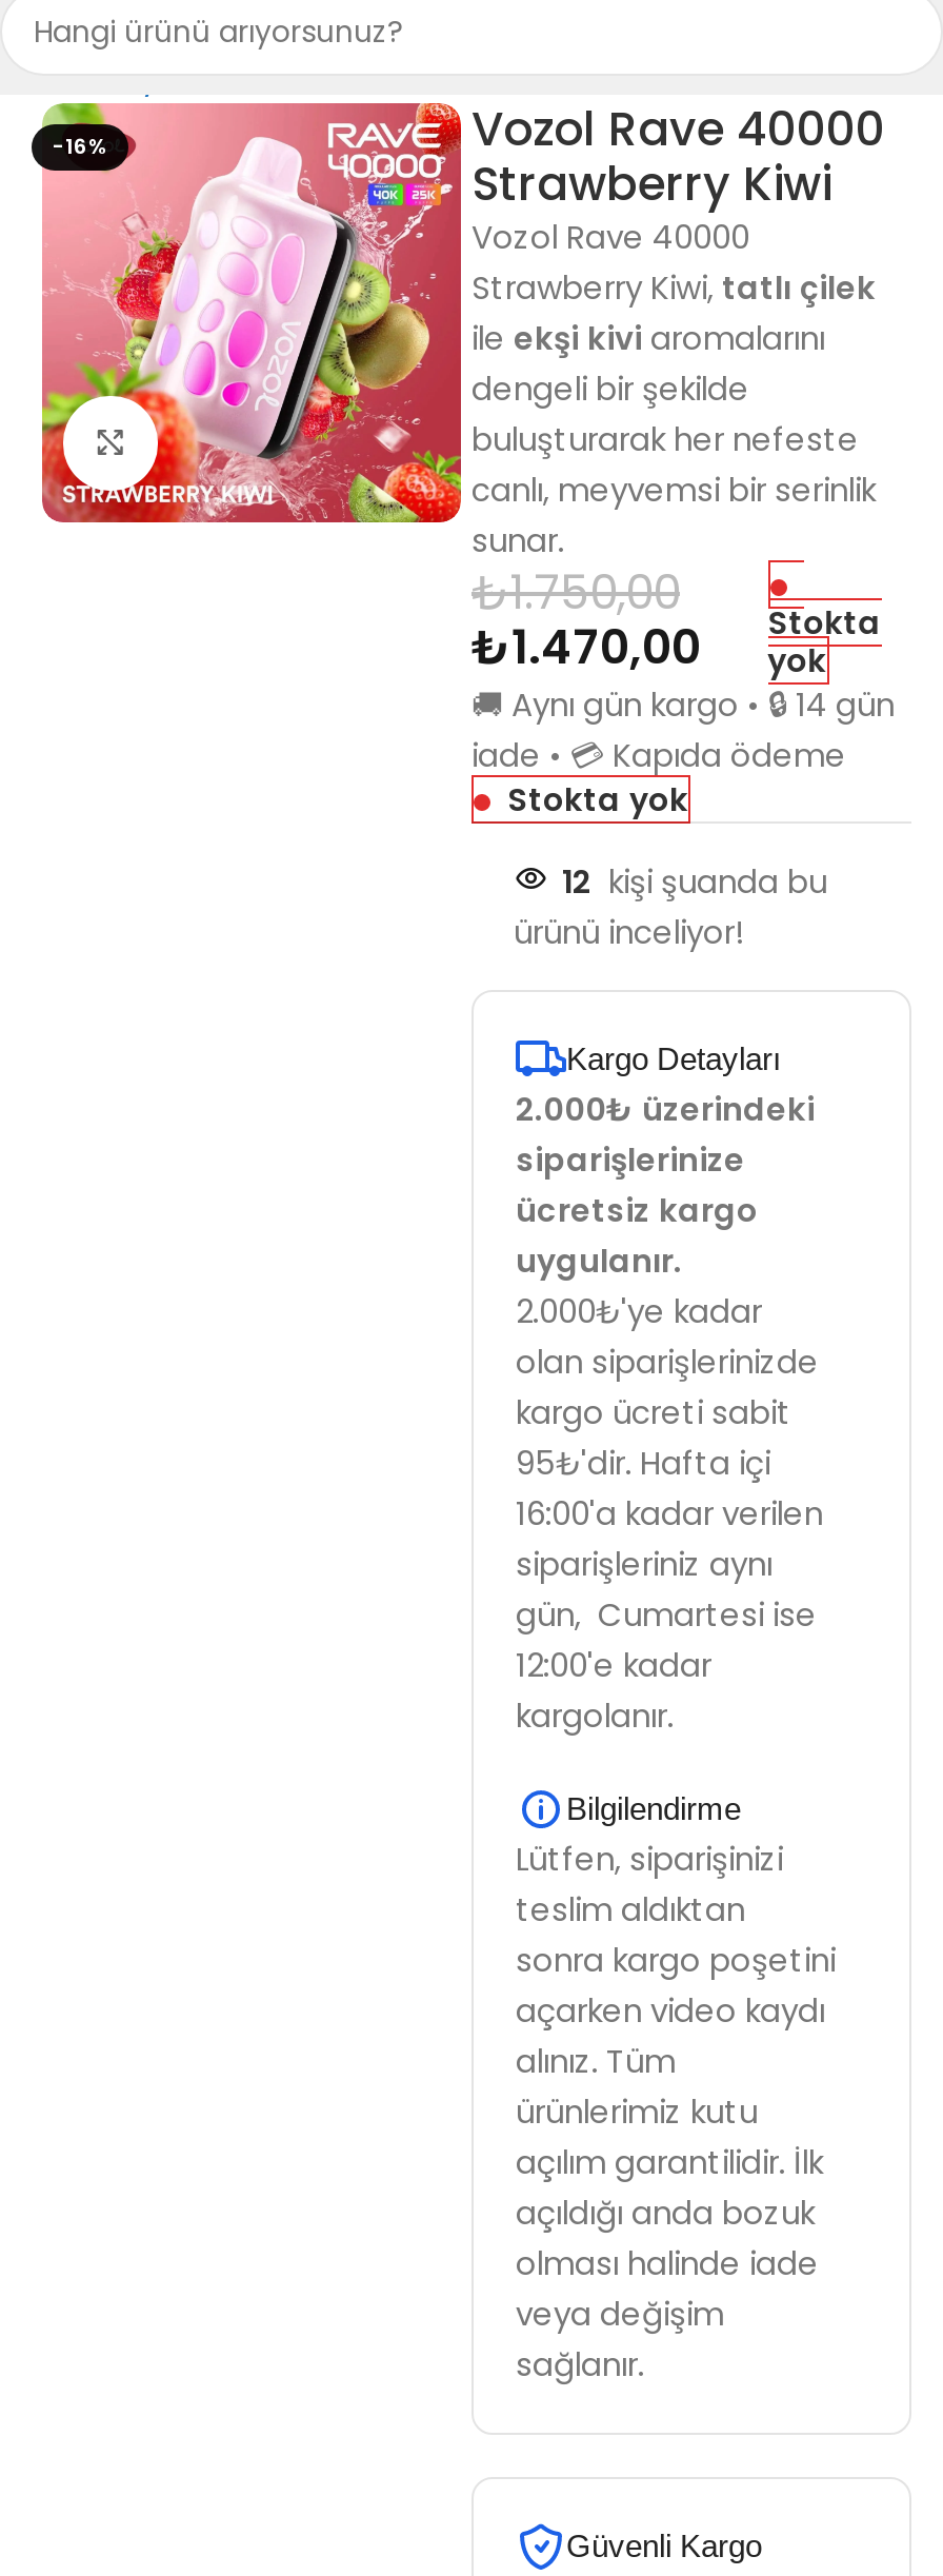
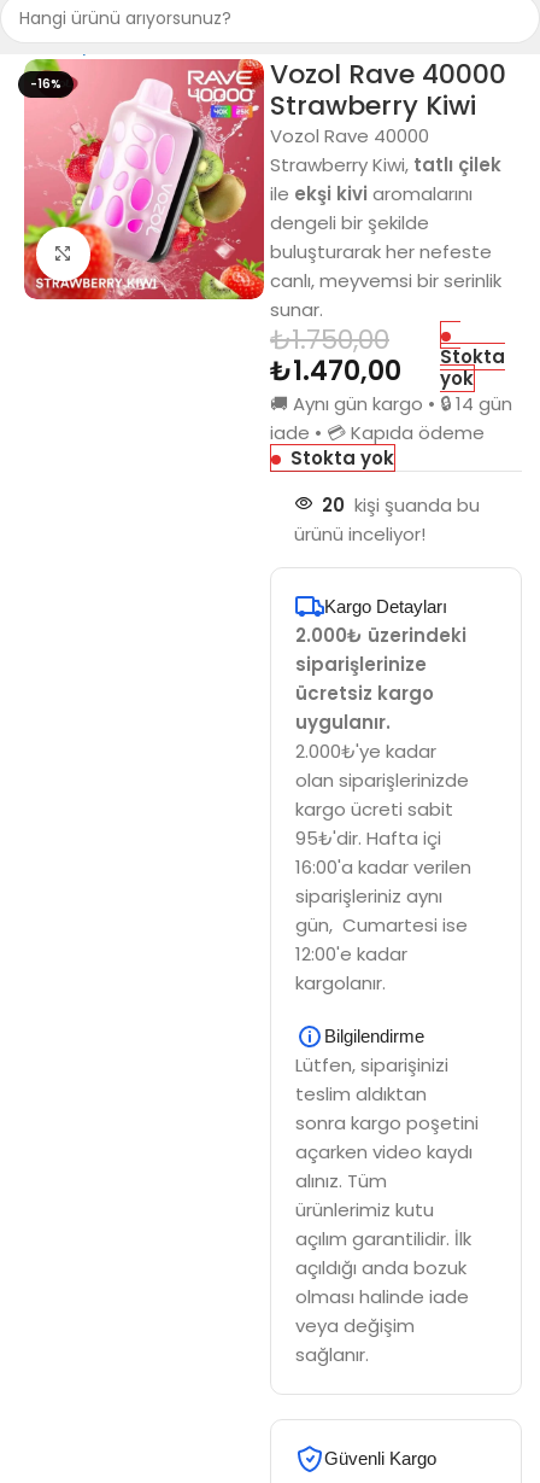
- 12 kişi şuanda bu
+ 20 kişi şuanda bu
